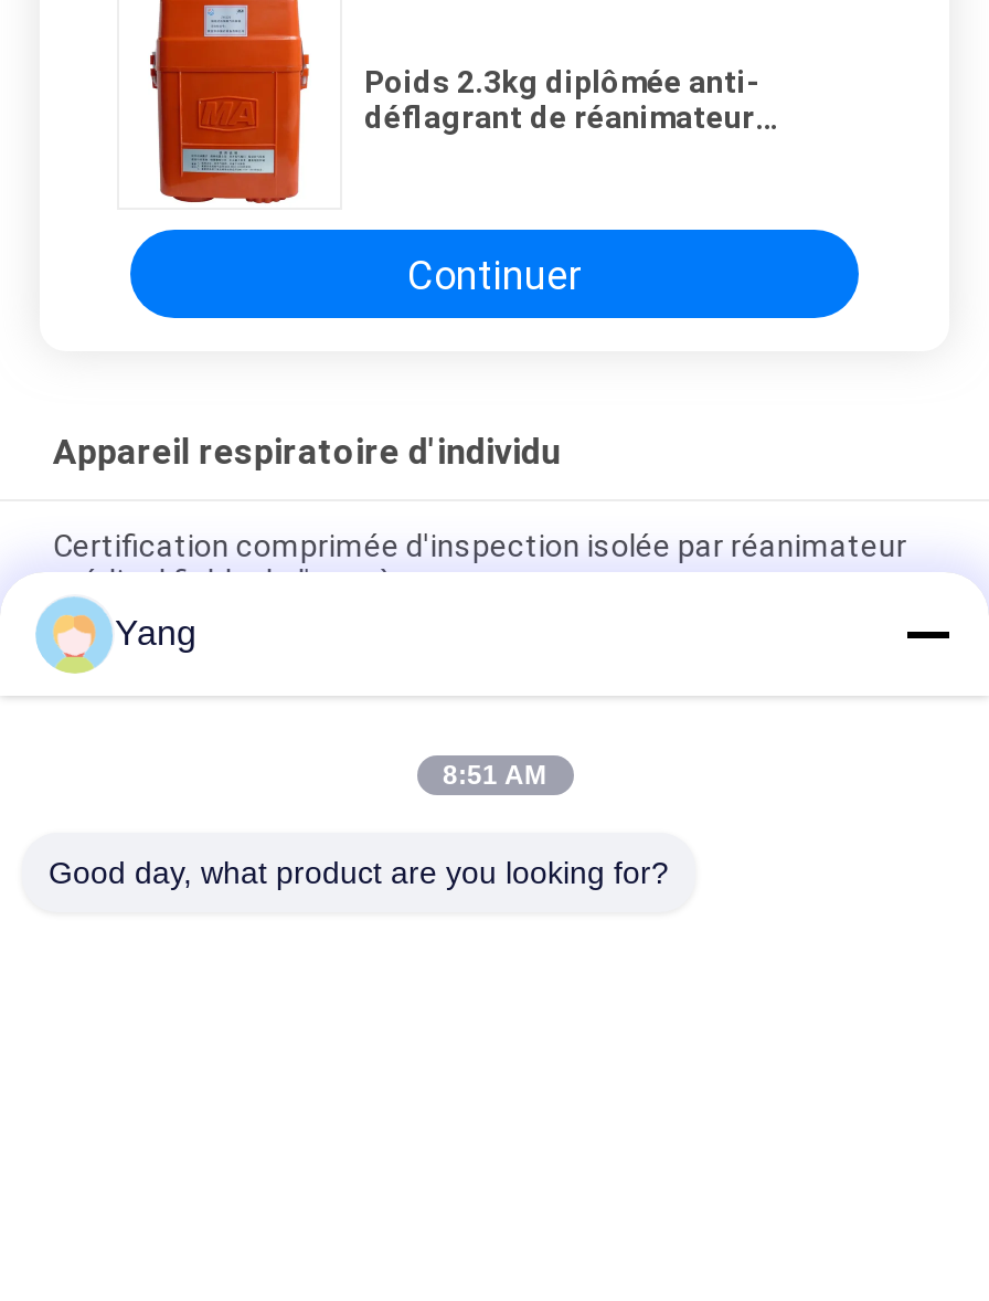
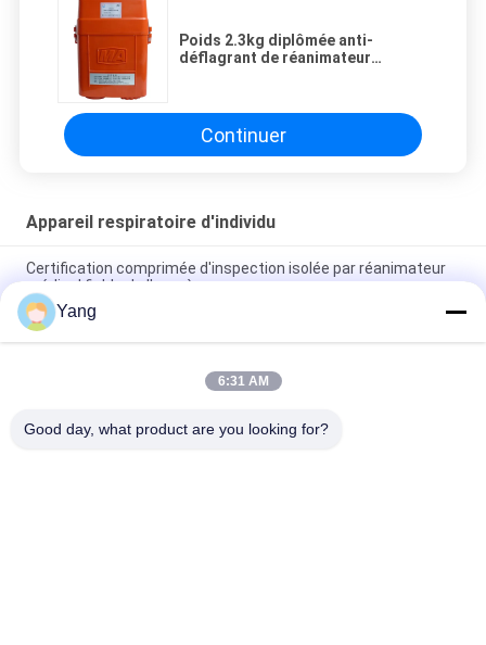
- 8:51 AM
+ 6:31 AM
